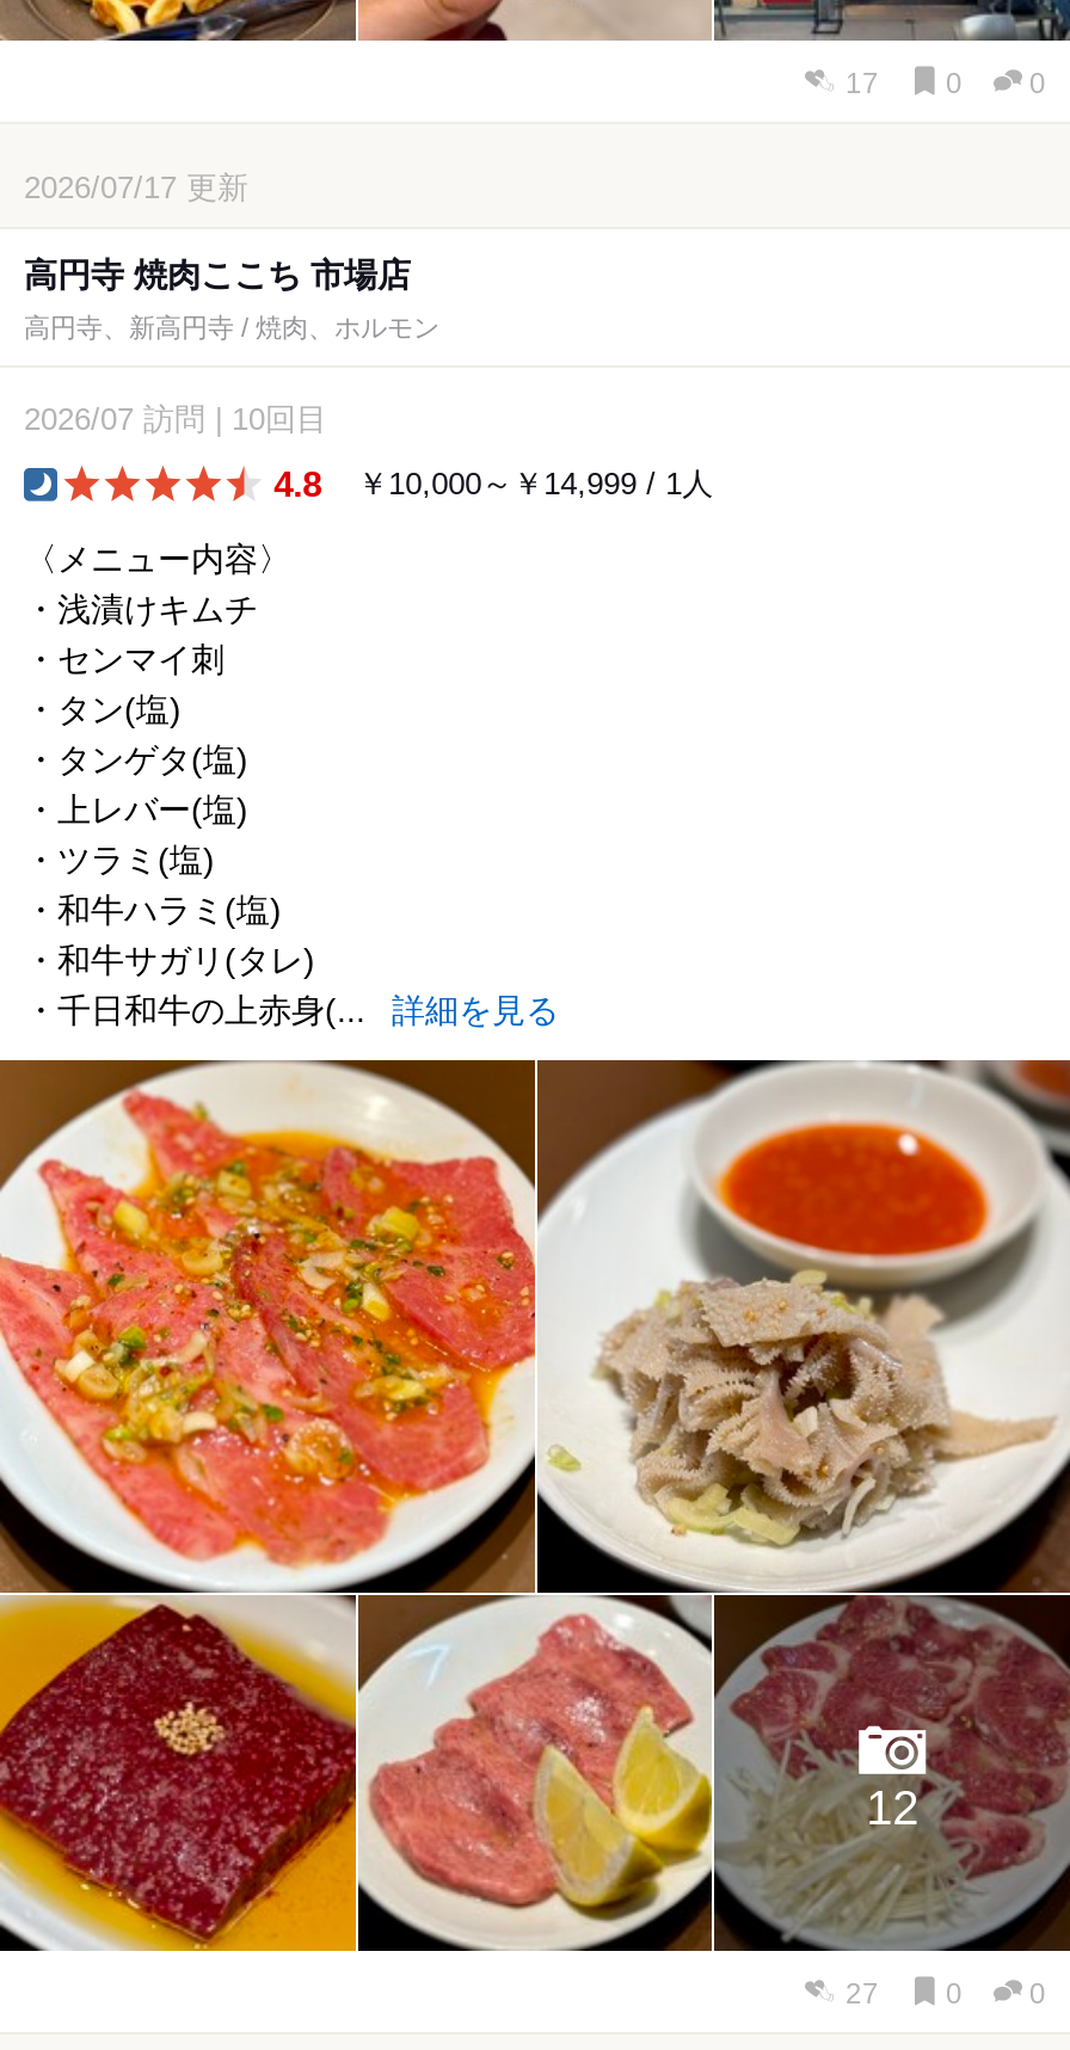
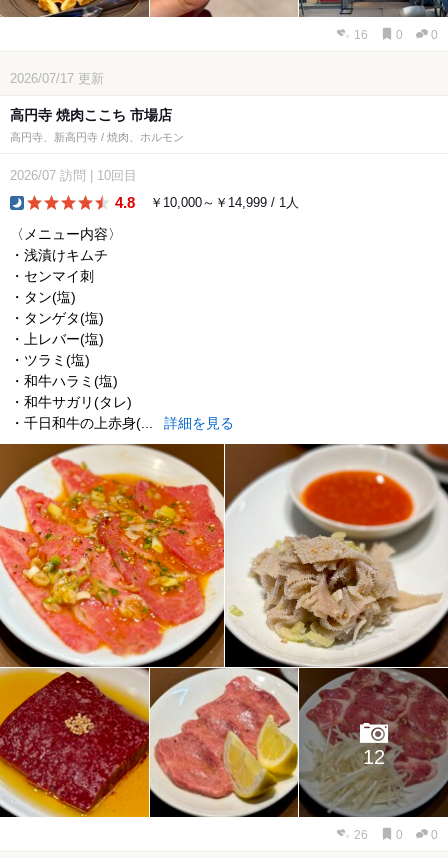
- 17
+ 16

- 27
+ 26
